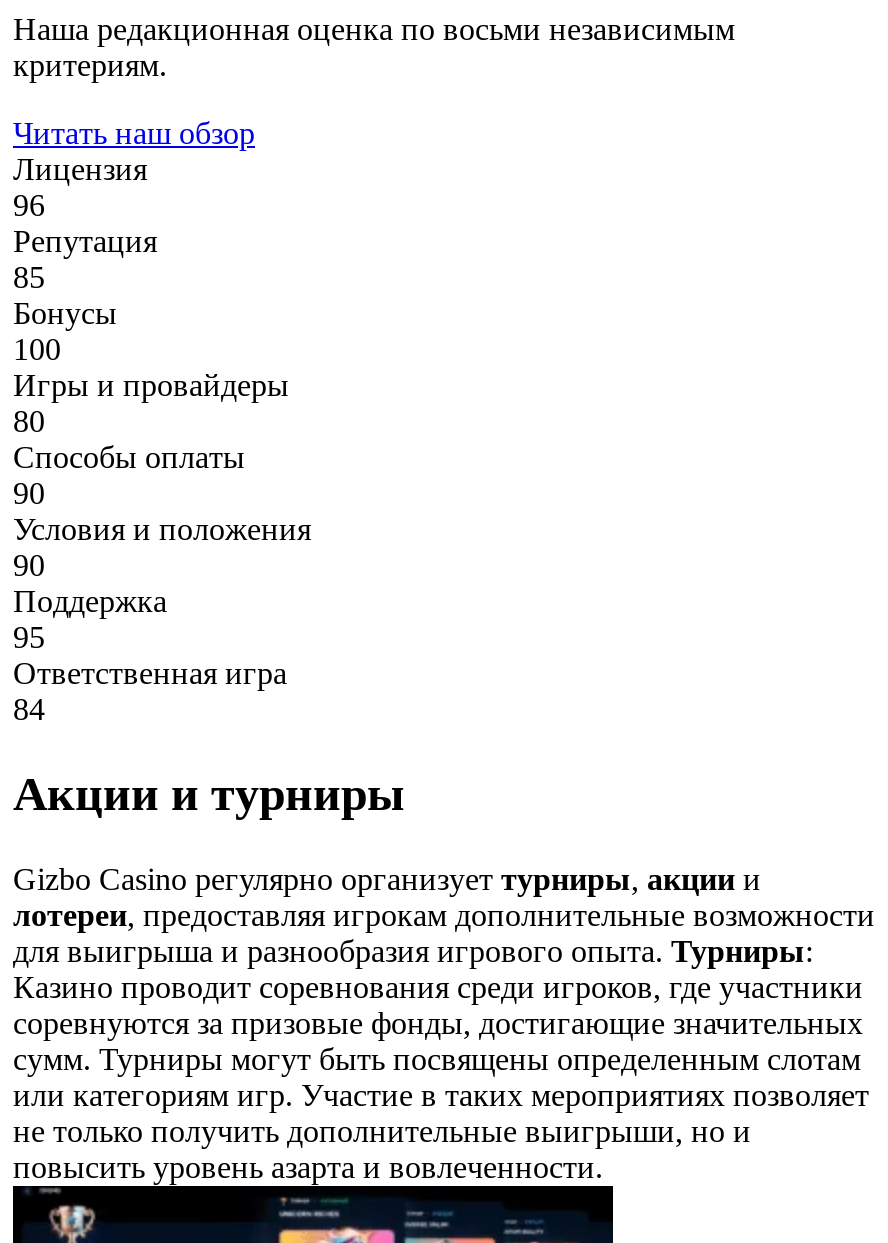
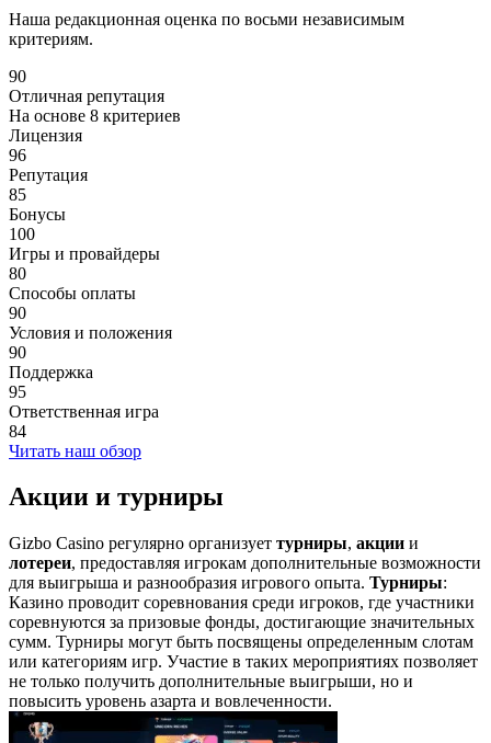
+ 90
+ Отличная репутация
+ На основе 8 критериев

moved down: Читать наш обзор
